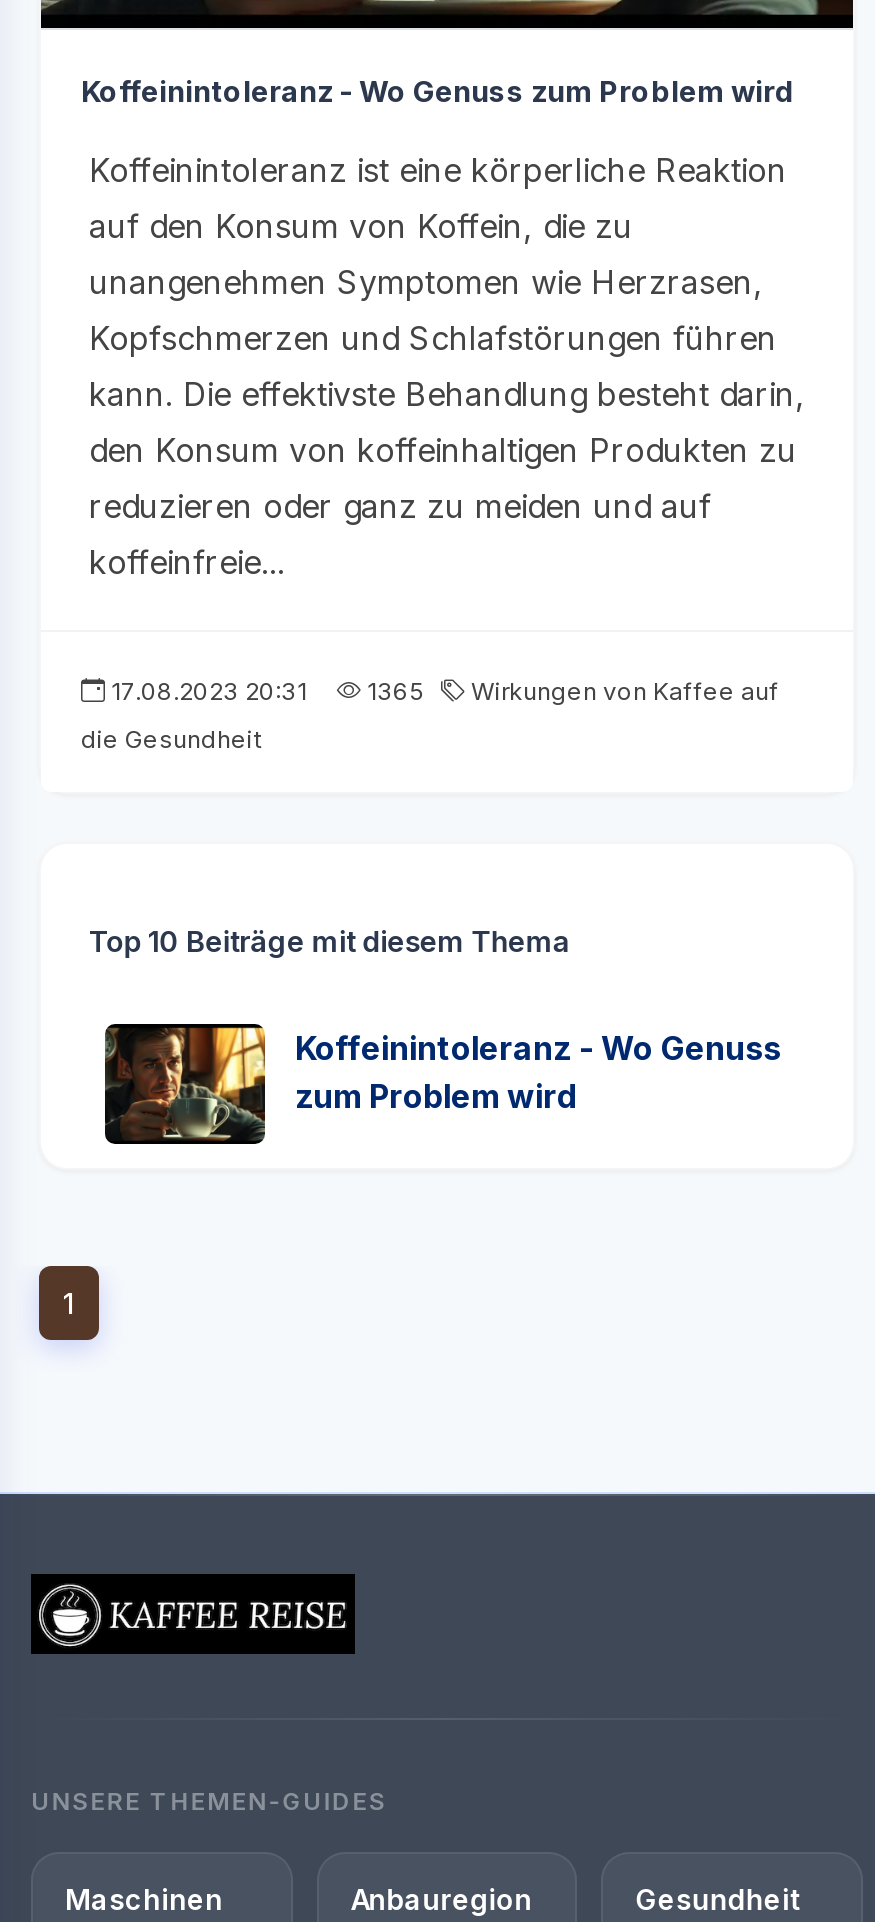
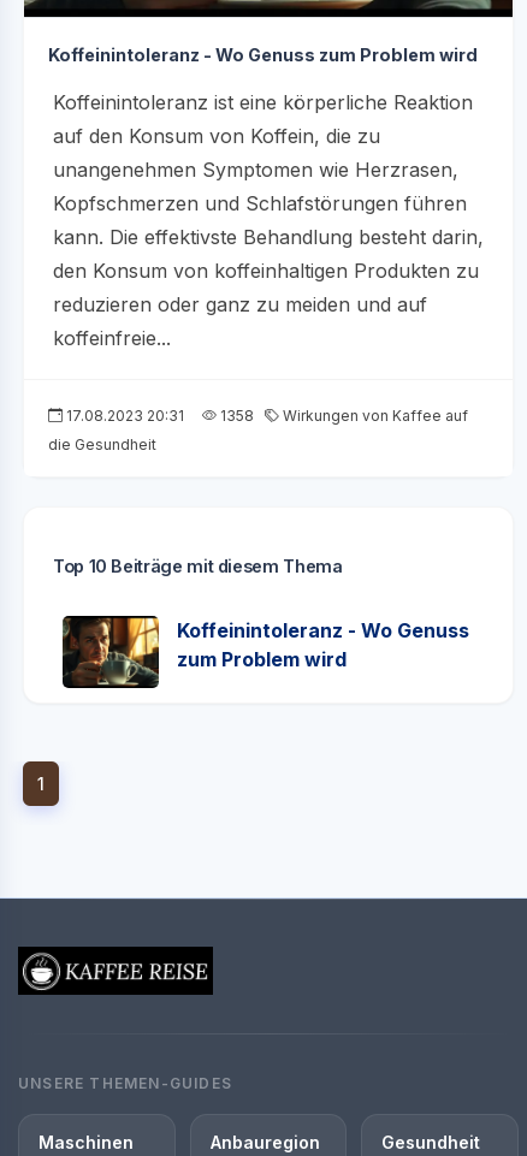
- 17.08.2023 20:31 1365 Wirkungen von Kaffee auf
+ 17.08.2023 20:31 1358 Wirkungen von Kaffee auf
